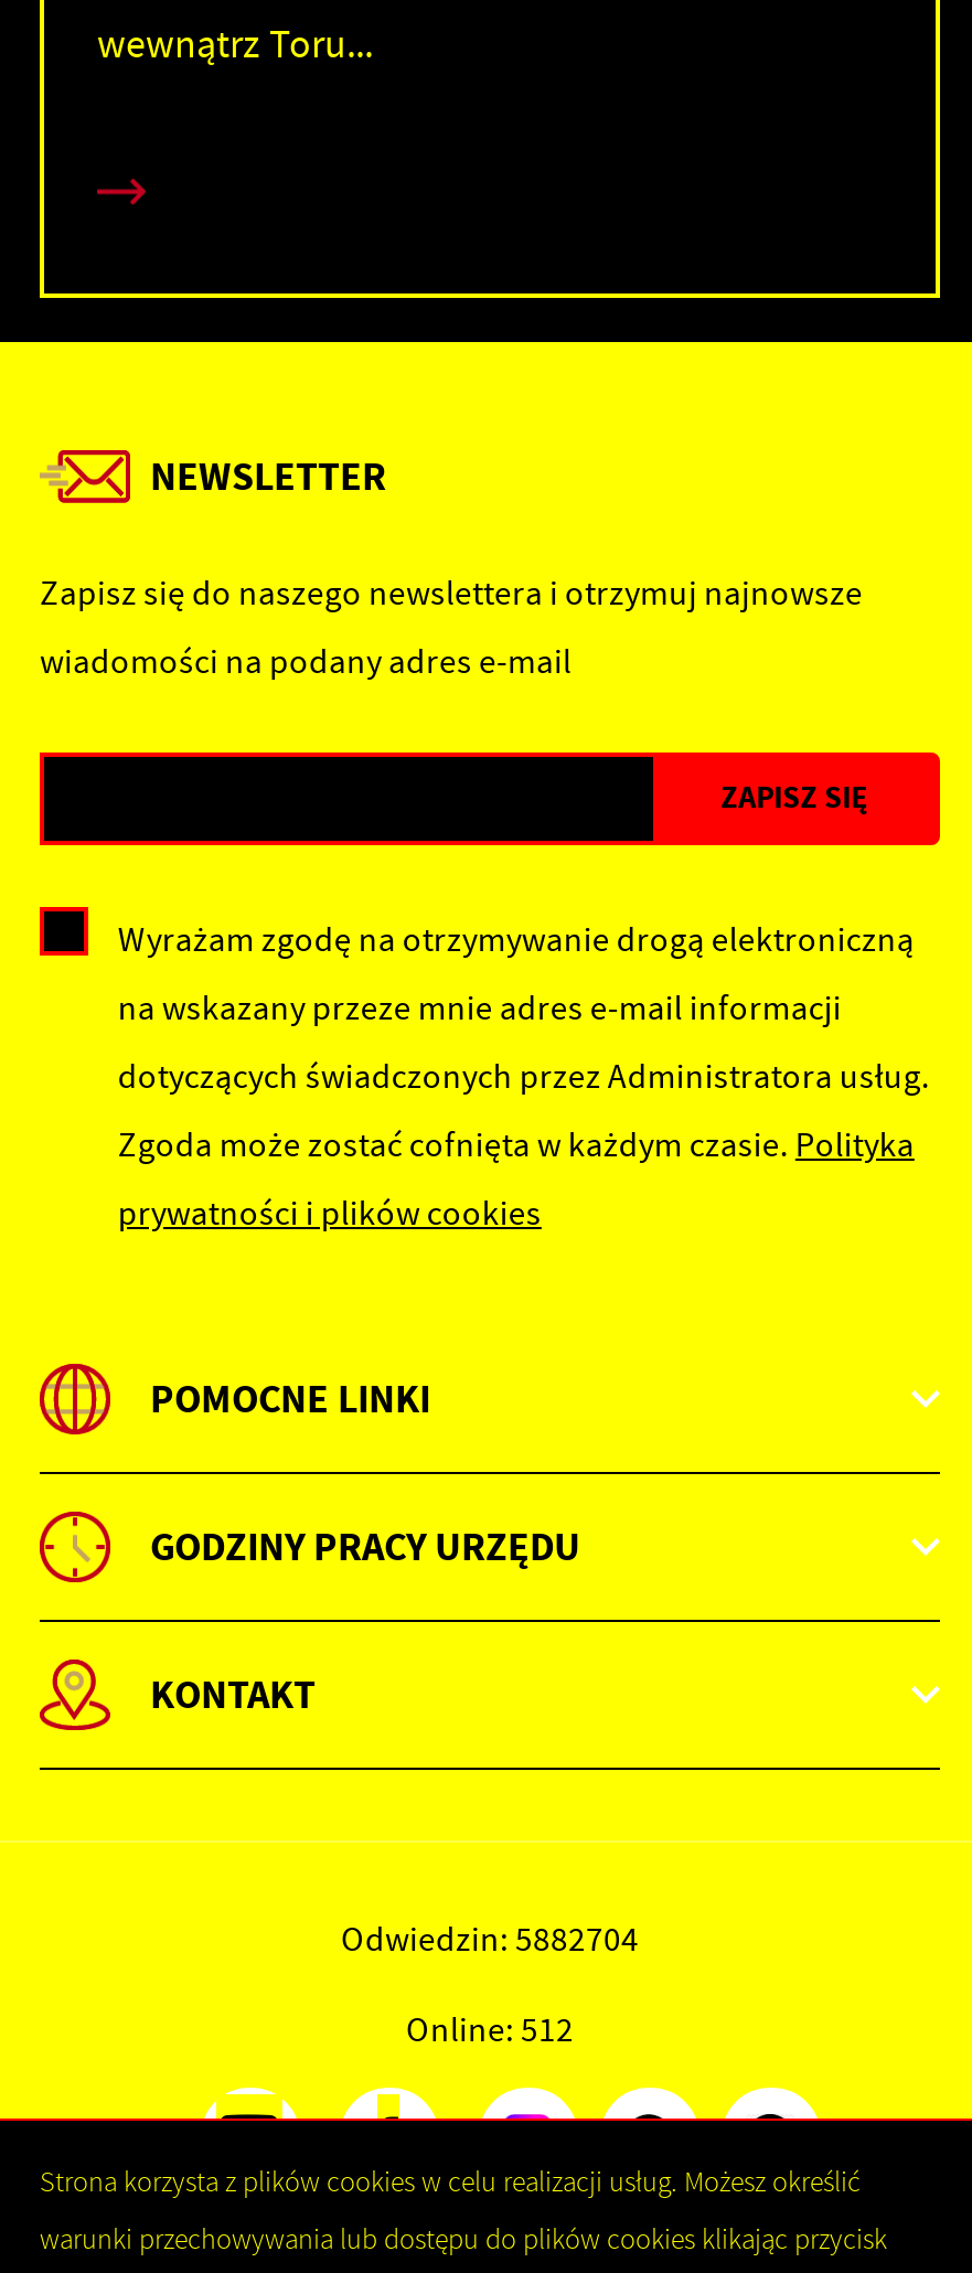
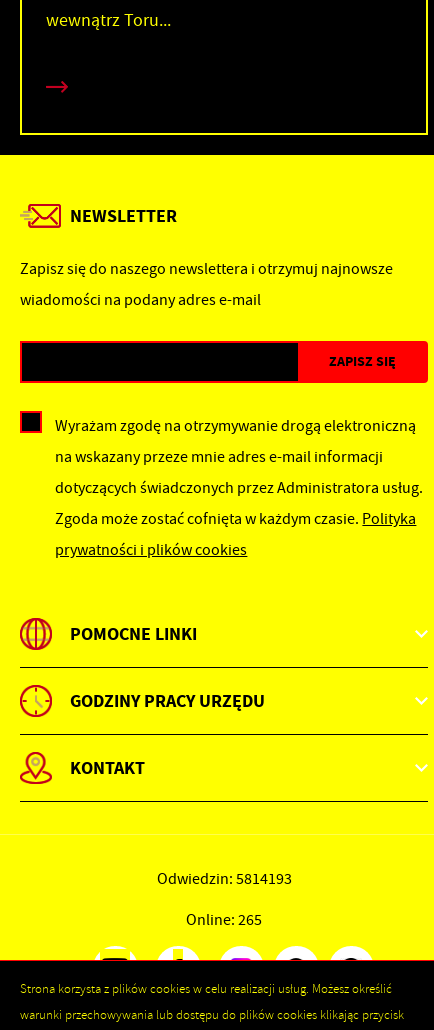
- Odwiedzin: 5882704
+ Odwiedzin: 5814193

- Online: 512
+ Online: 265
